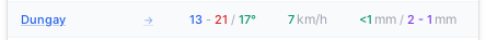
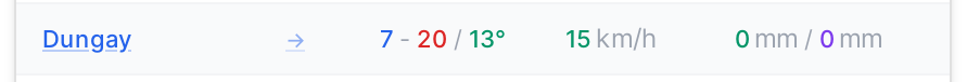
- 13 - 21 / 17°
- 7 km/h
- <1 mm / 2 - 1 mm
+ 7 - 20 / 13°
+ 15 km/h
+ 0 mm / 0 mm
